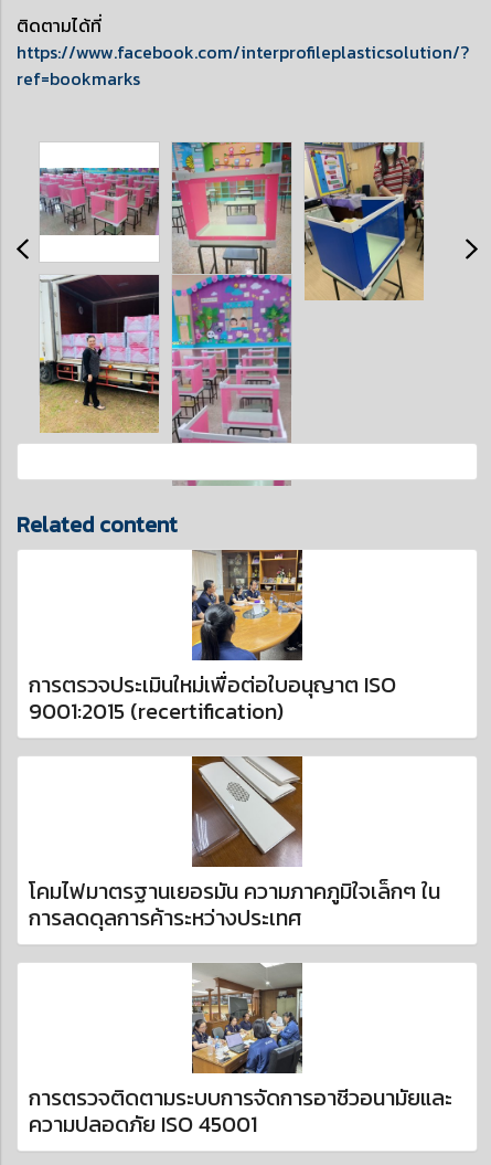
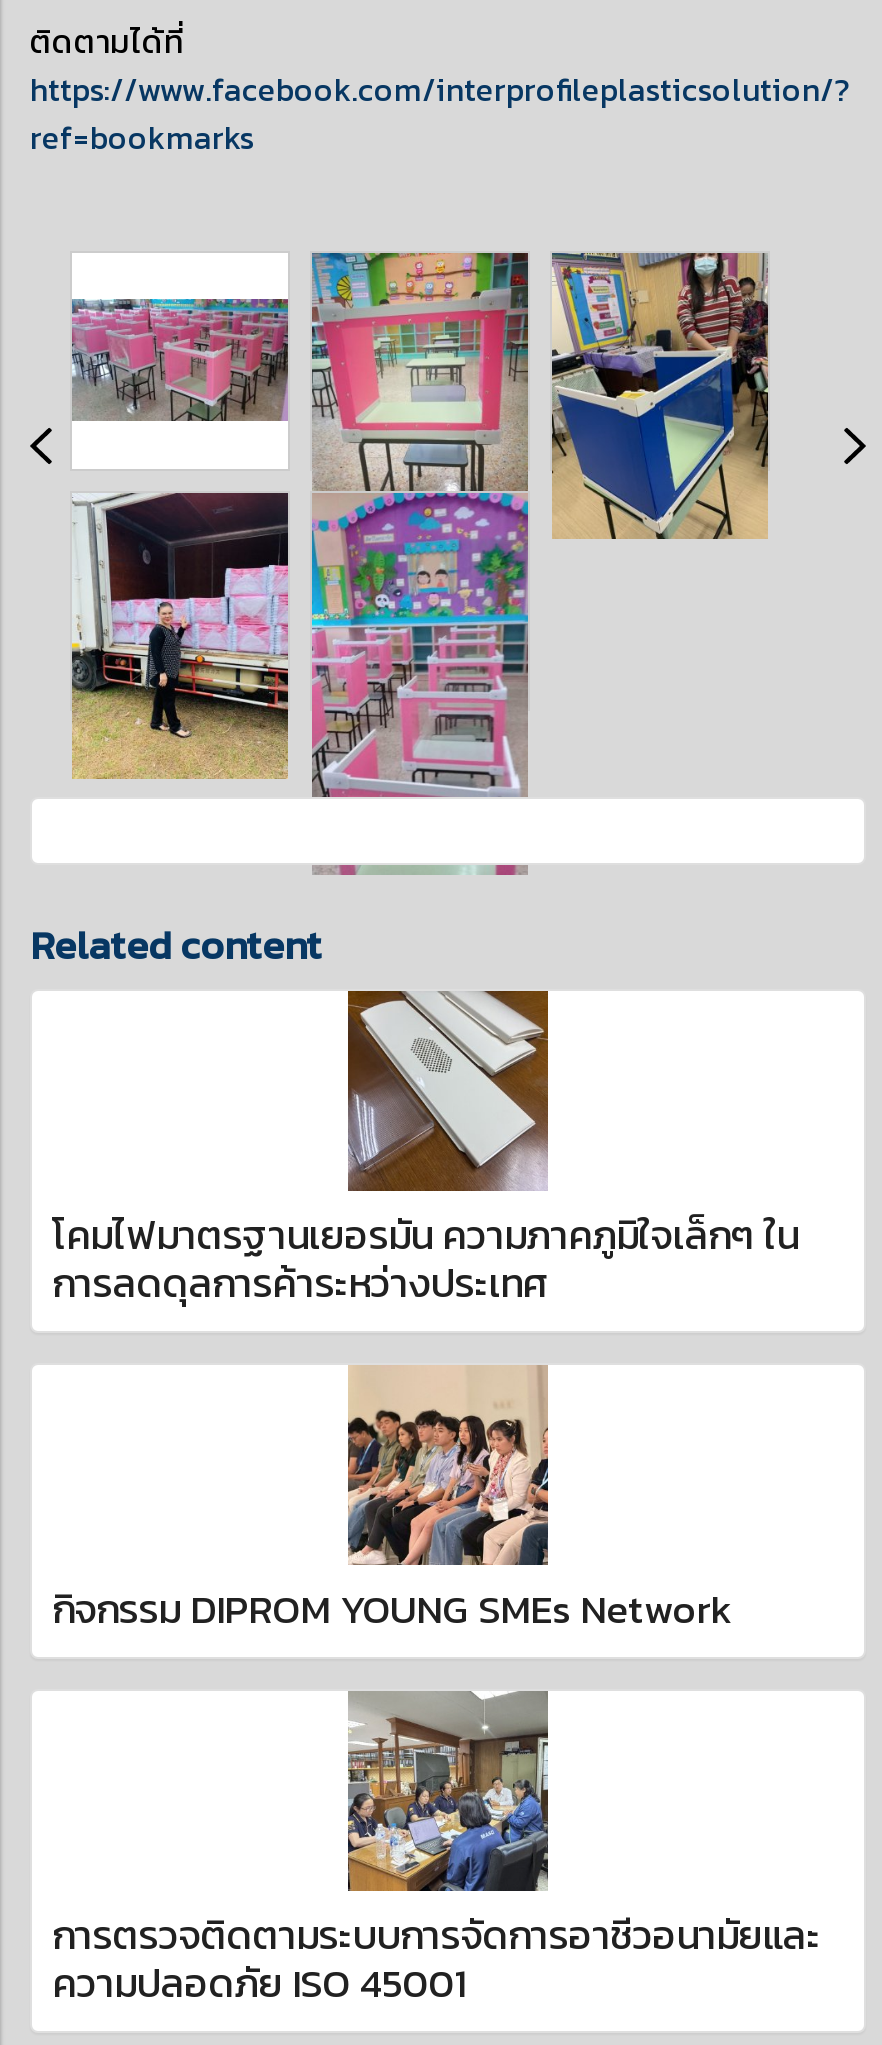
- [image]
- การตรวจประเมินใหม่เพื่อต่อใบอนุญาต ISO
- 9001:2015 (recertification)

moved up: [image] | โคมไฟมาตรฐานเยอรมัน ความภาคภูมิใจเล็กๆ ใน | การลดดุลการค้าระหว่างประเทศ

+ [image]
+ กิจกรรม DIPROM YOUNG SMEs Network
